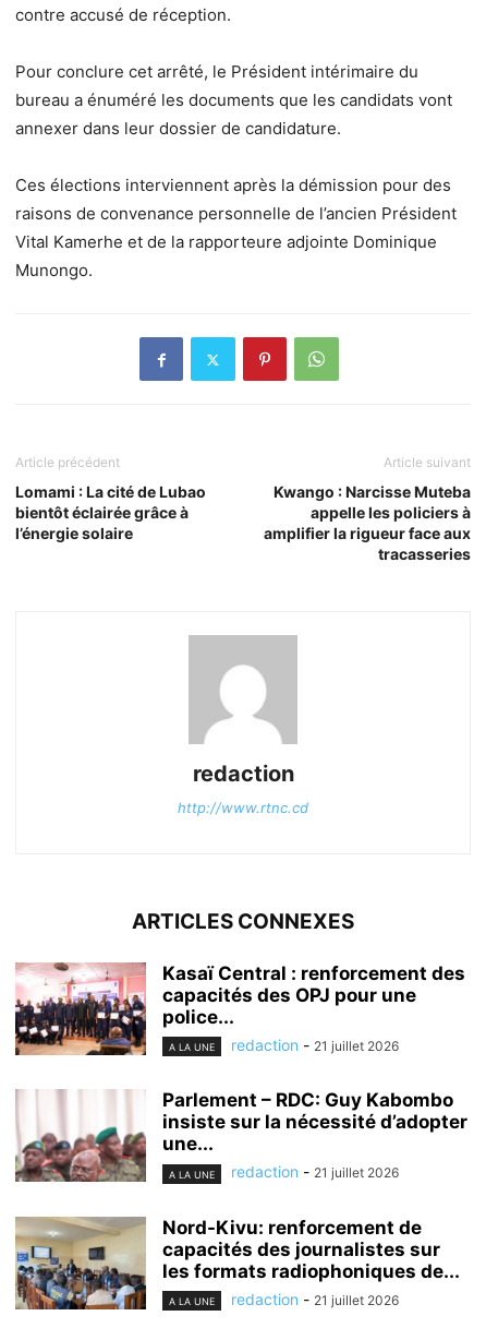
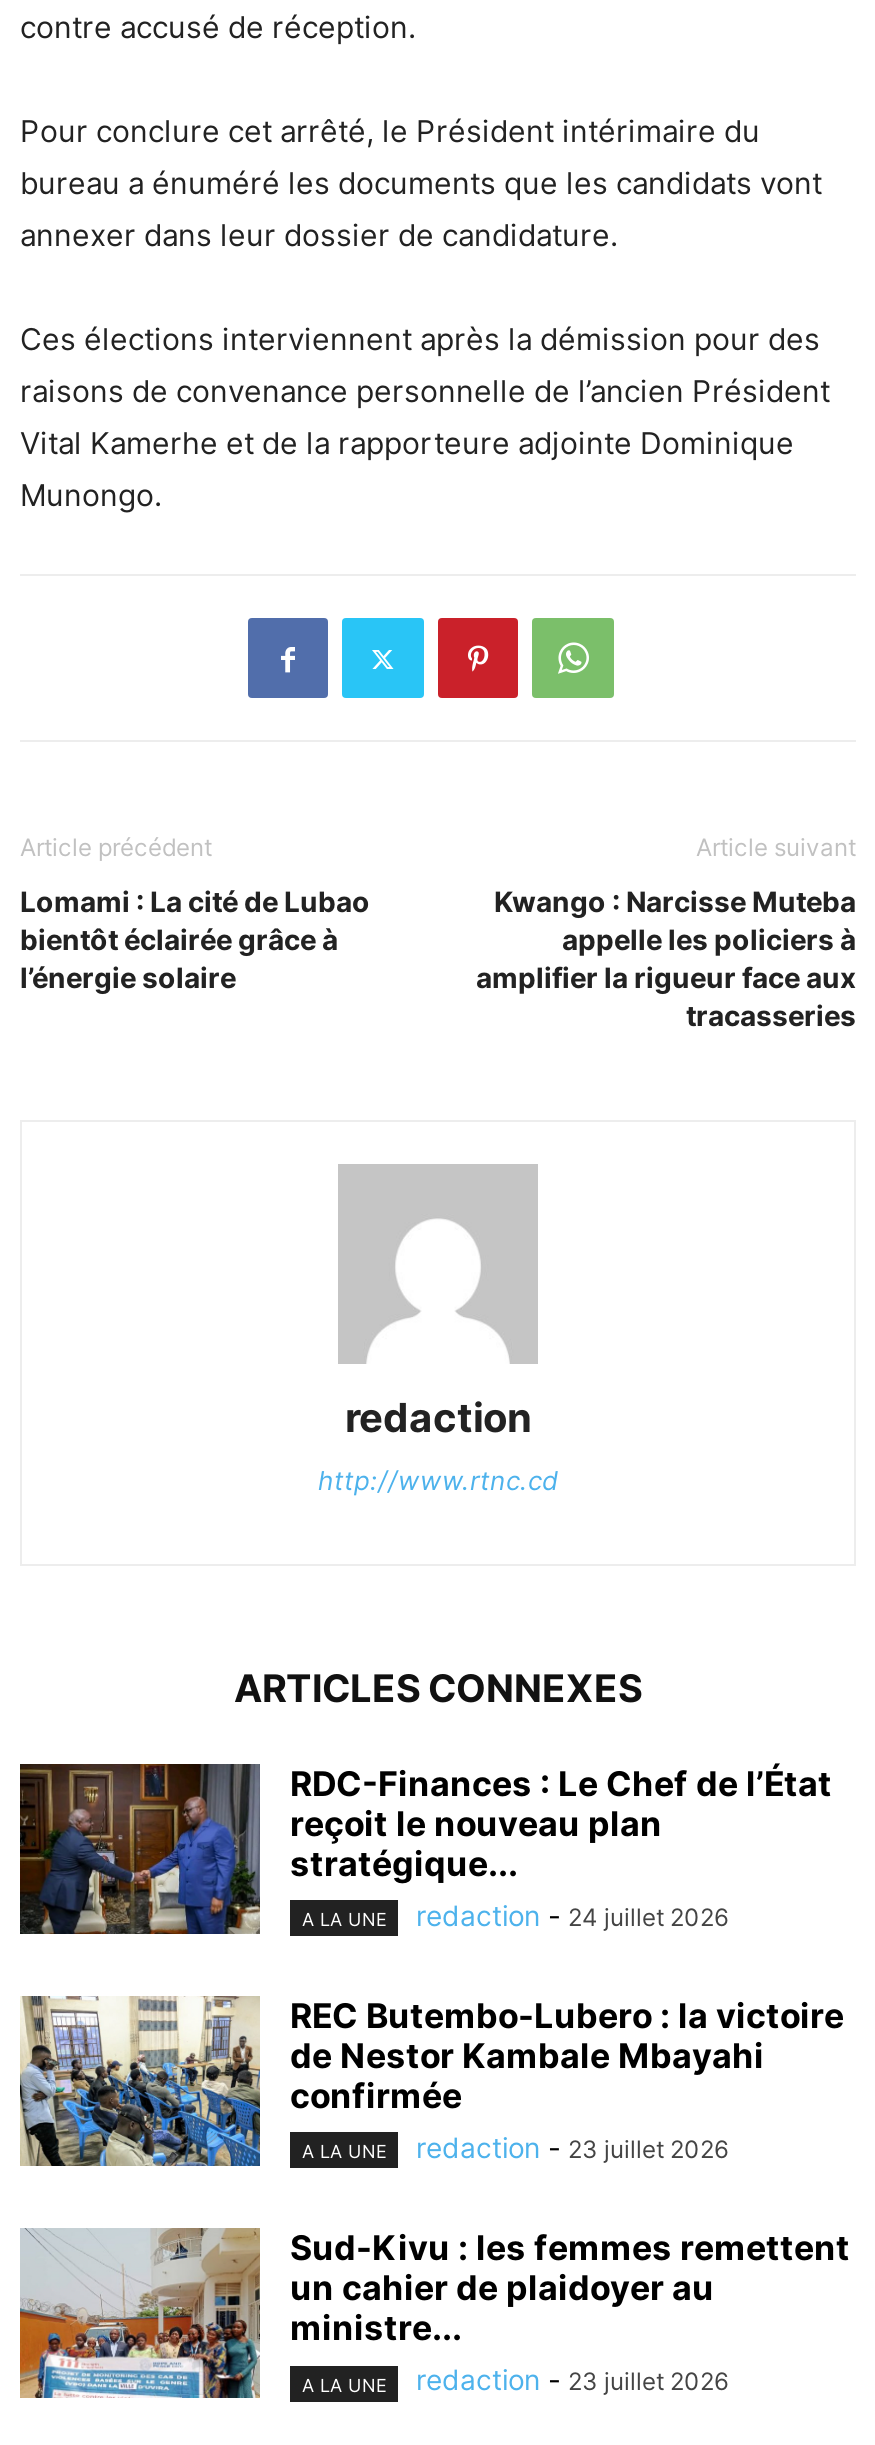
- [image]
- Kasaï Central : renforcement des
- capacités des OPJ pour une
- police...
+ [image]
+ RDC-Finances : Le Chef de l’État
+ reçoit le nouveau plan
+ stratégique...

- redaction - 21 juillet 2026
+ redaction - 24 juillet 2026

- [image]
- Parlement – RDC: Guy Kabombo
- insiste sur la nécessité d’adopter
- une...
+ [image]
+ REC Butembo-Lubero : la victoire
+ de Nestor Kambale Mbayahi
+ confirmée

- redaction - 21 juillet 2026
+ redaction - 23 juillet 2026

- [image]
- Nord-Kivu: renforcement de
- capacités des journalistes sur
- les formats radiophoniques de...
+ [image]
+ Sud-Kivu : les femmes remettent
+ un cahier de plaidoyer au
+ ministre...

- redaction - 21 juillet 2026
+ redaction - 23 juillet 2026
